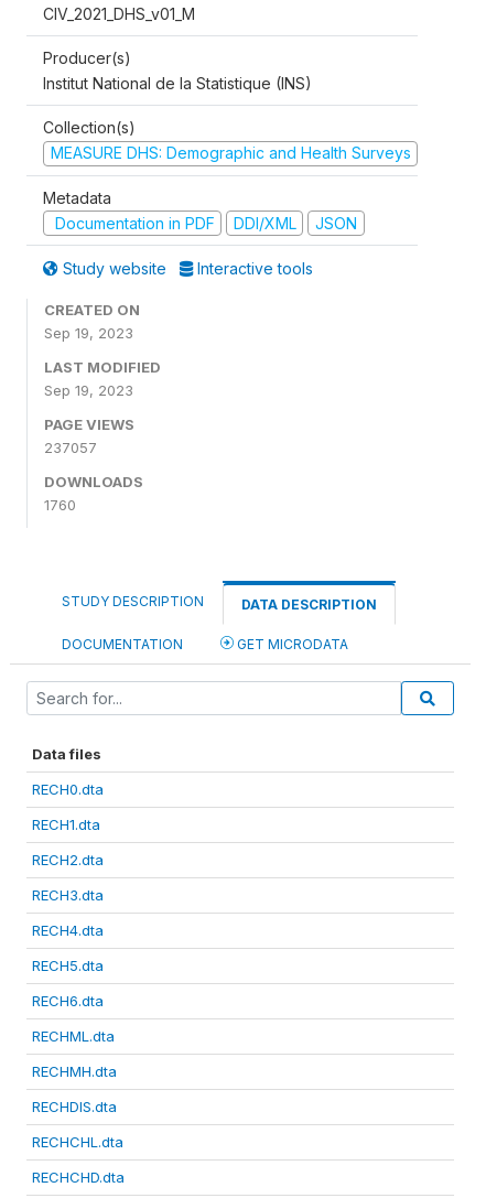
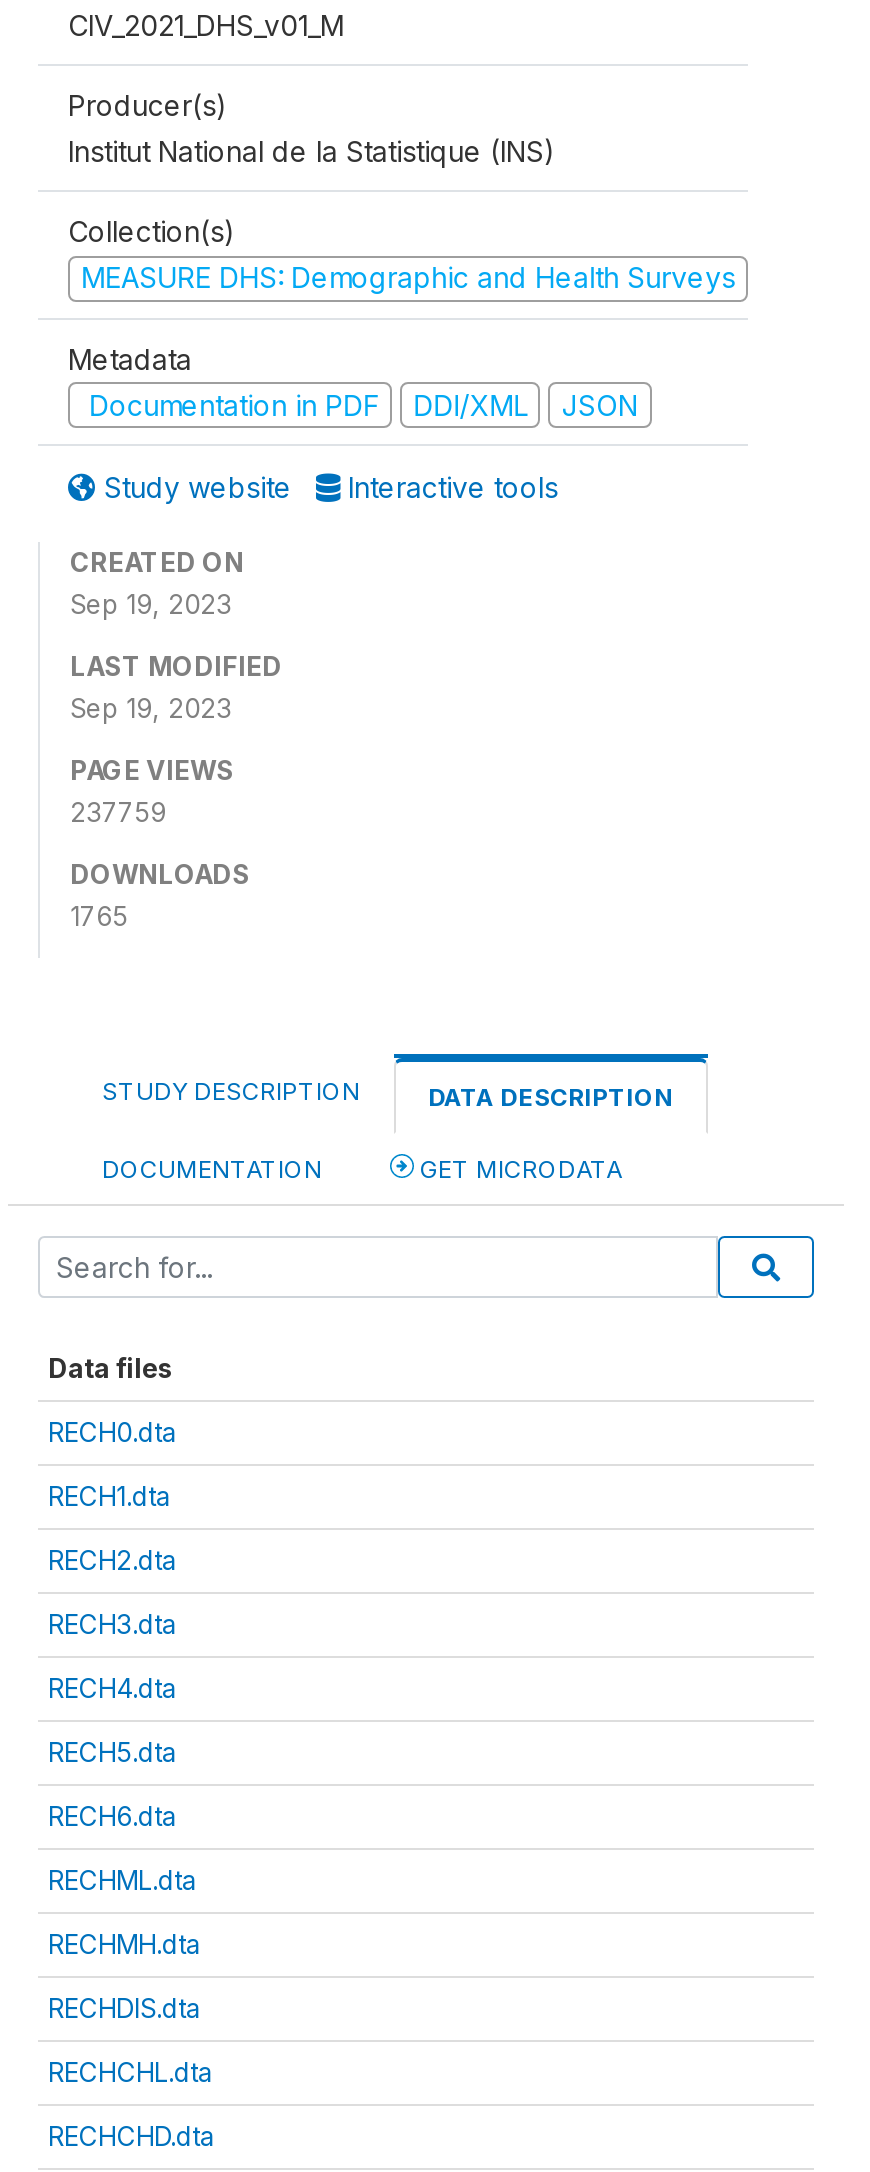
- 237057
+ 237759

- 1760
+ 1765
